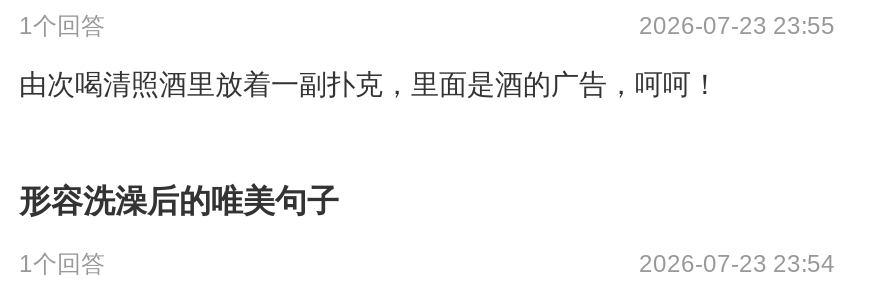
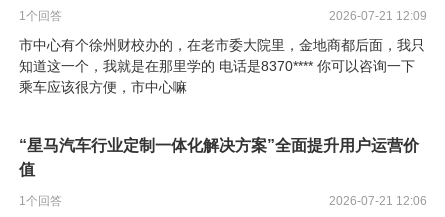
- 2026-07-23 23:55
+ 2026-07-21 12:09

- 由次喝清照酒里放着一副扑克，里面是酒的广告，呵呵！
+ 市中心有个徐州财校办的，在老市委大院里，金地商都后面，我只
+ 知道这一个，我就是在那里学的 电话是8370**** 你可以咨询一下
+ 乘车应该很方便，市中心嘛

- 形容洗澡后的唯美句子
+ “星马汽车行业定制一体化解决方案”全面提升用户运营价
+ 值

- 2026-07-23 23:54
+ 2026-07-21 12:06
